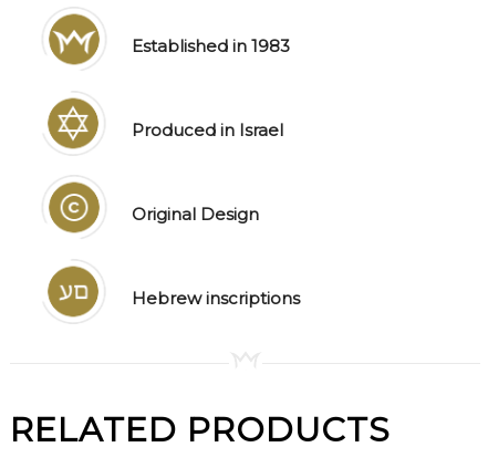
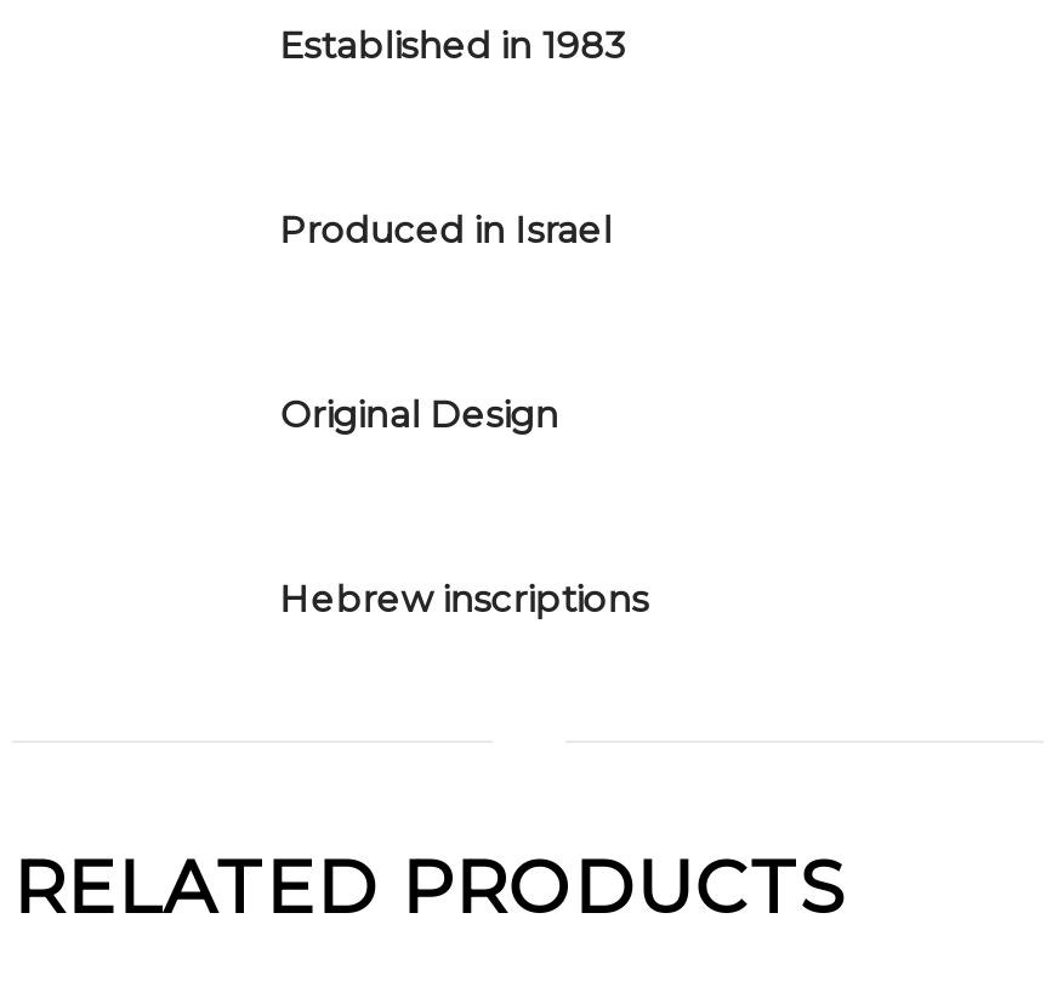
- [image]

- [image]

- [image]

- [image]
